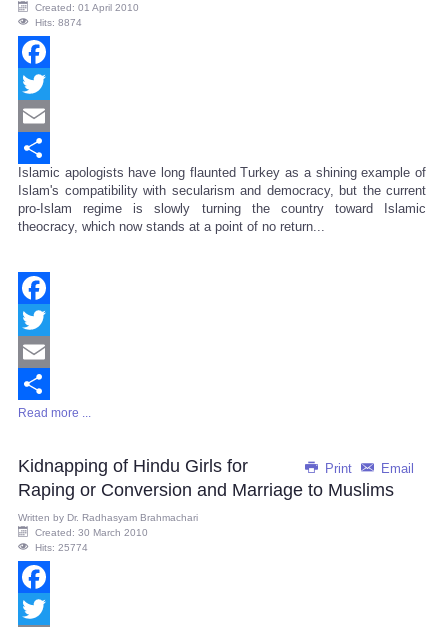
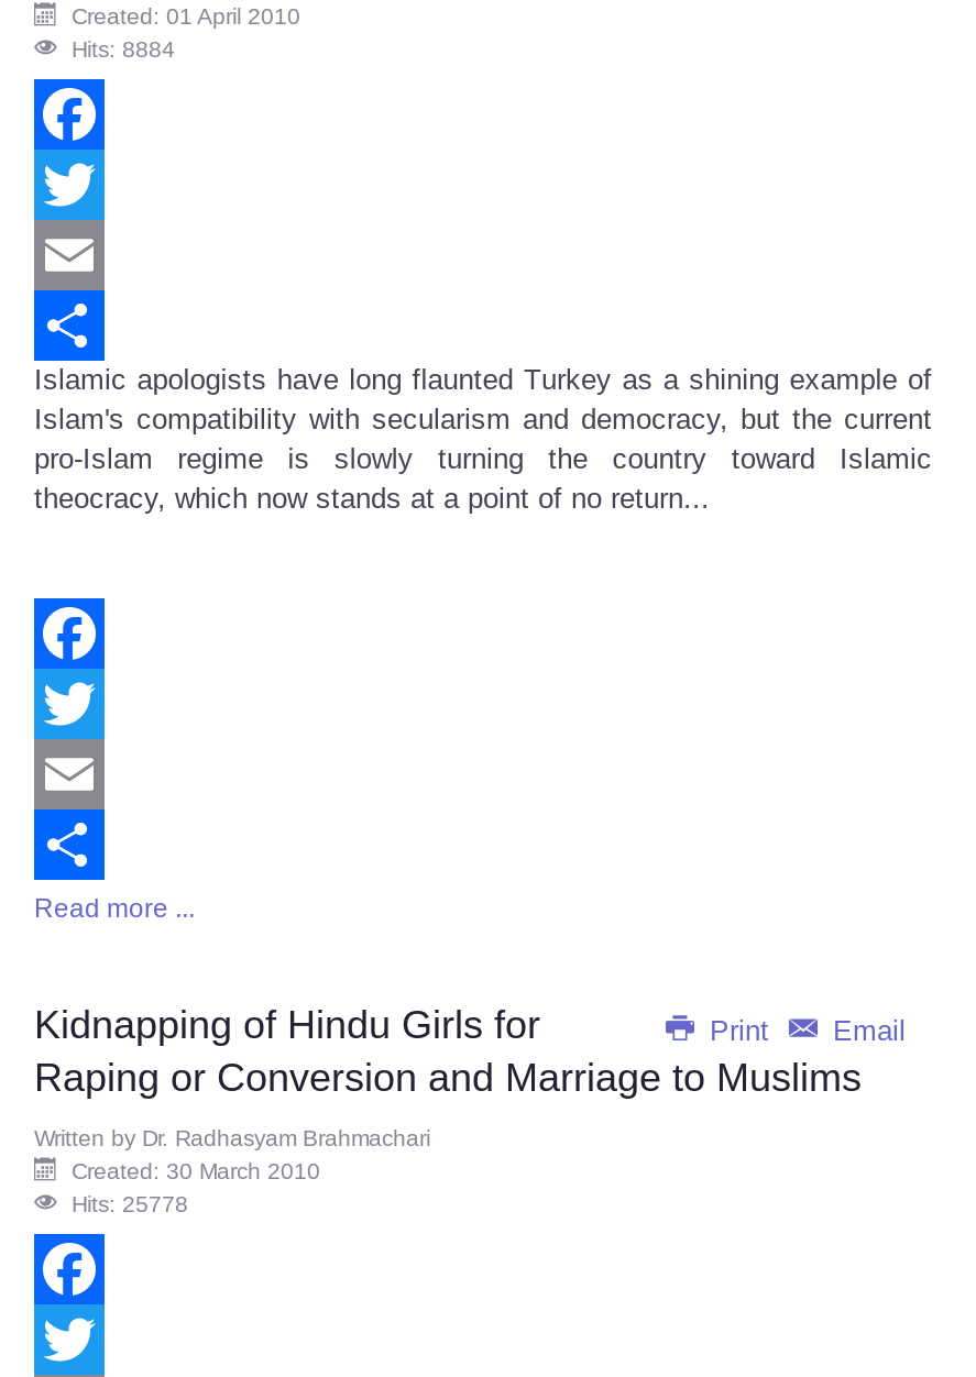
- Hits: 8874
+ Hits: 8884

- Hits: 25774
+ Hits: 25778
